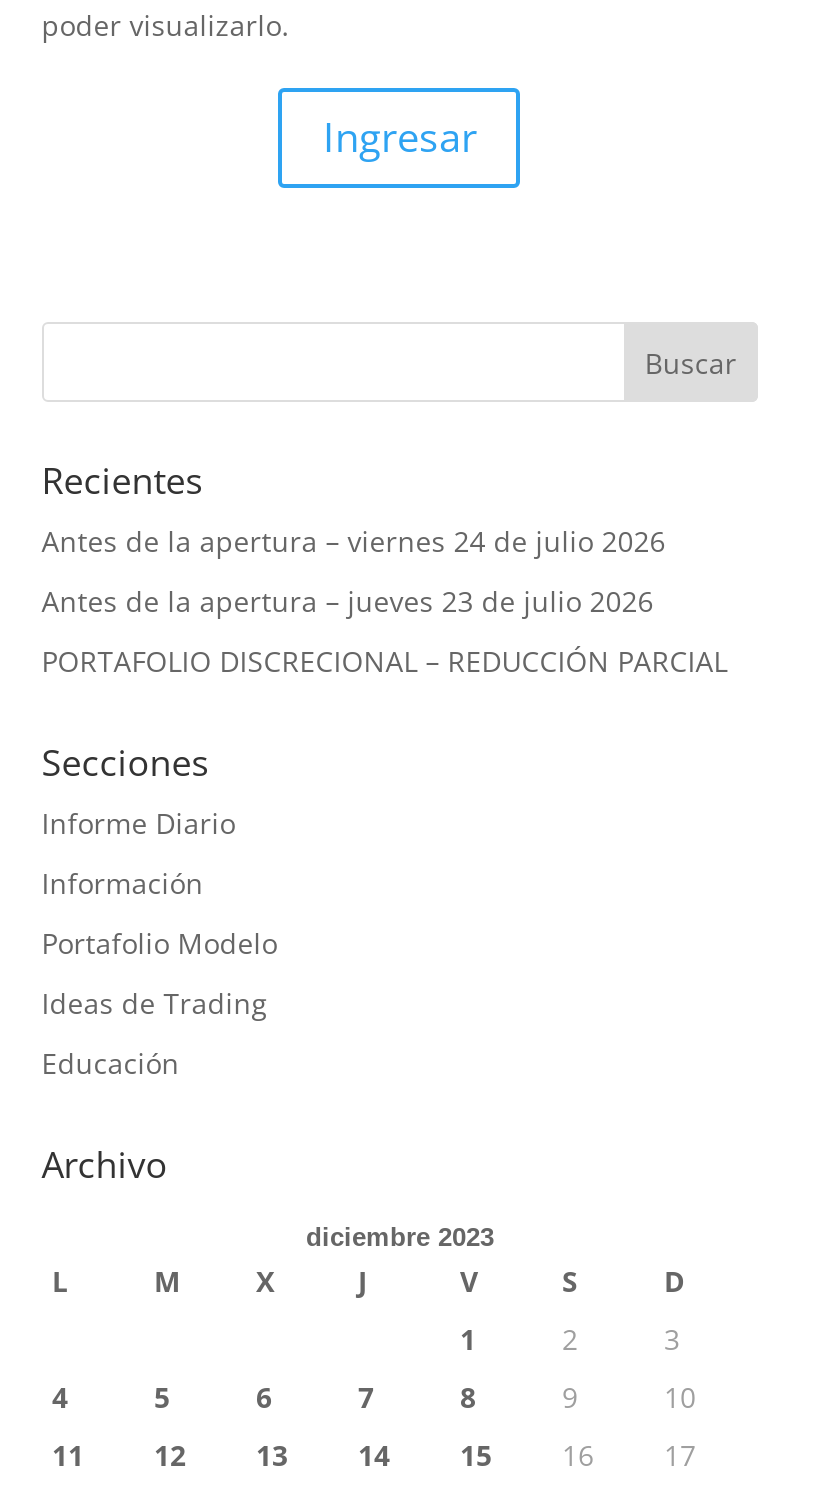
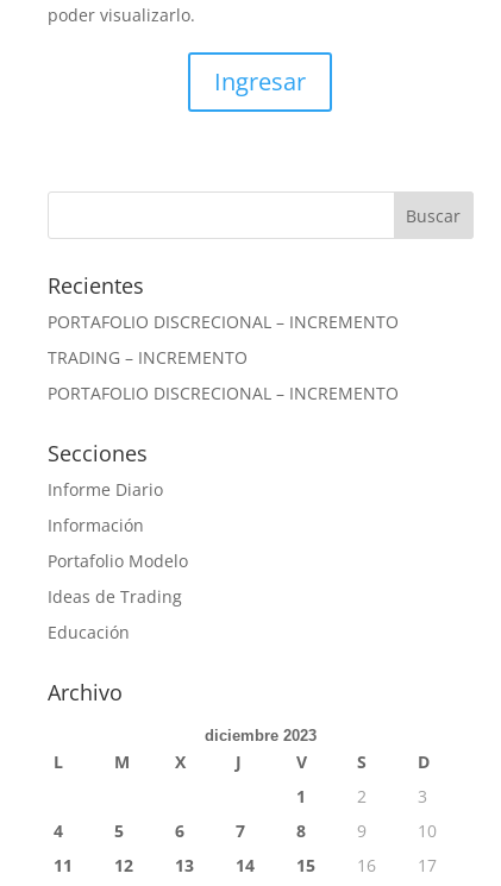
- Antes de la apertura – viernes 24 de julio 2026
+ PORTAFOLIO DISCRECIONAL – INCREMENTO

- Antes de la apertura – jueves 23 de julio 2026
+ TRADING – INCREMENTO

- PORTAFOLIO DISCRECIONAL – REDUCCIÓN PARCIAL
+ PORTAFOLIO DISCRECIONAL – INCREMENTO
